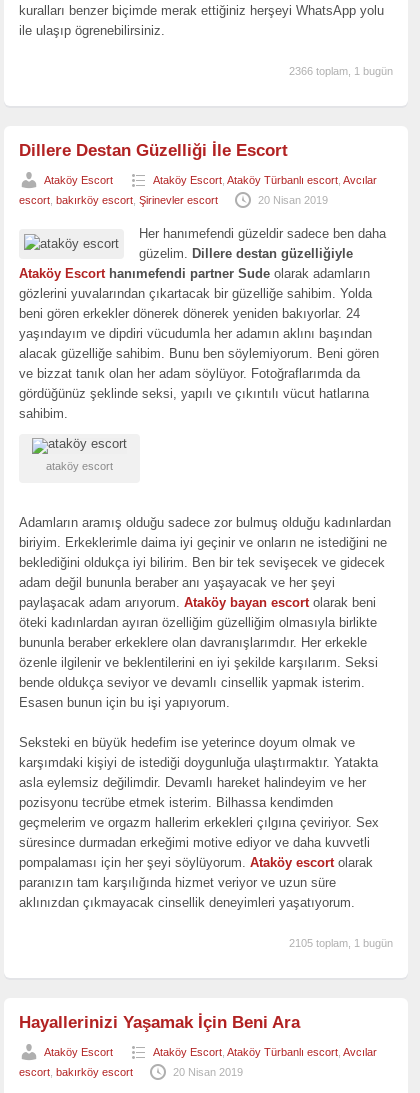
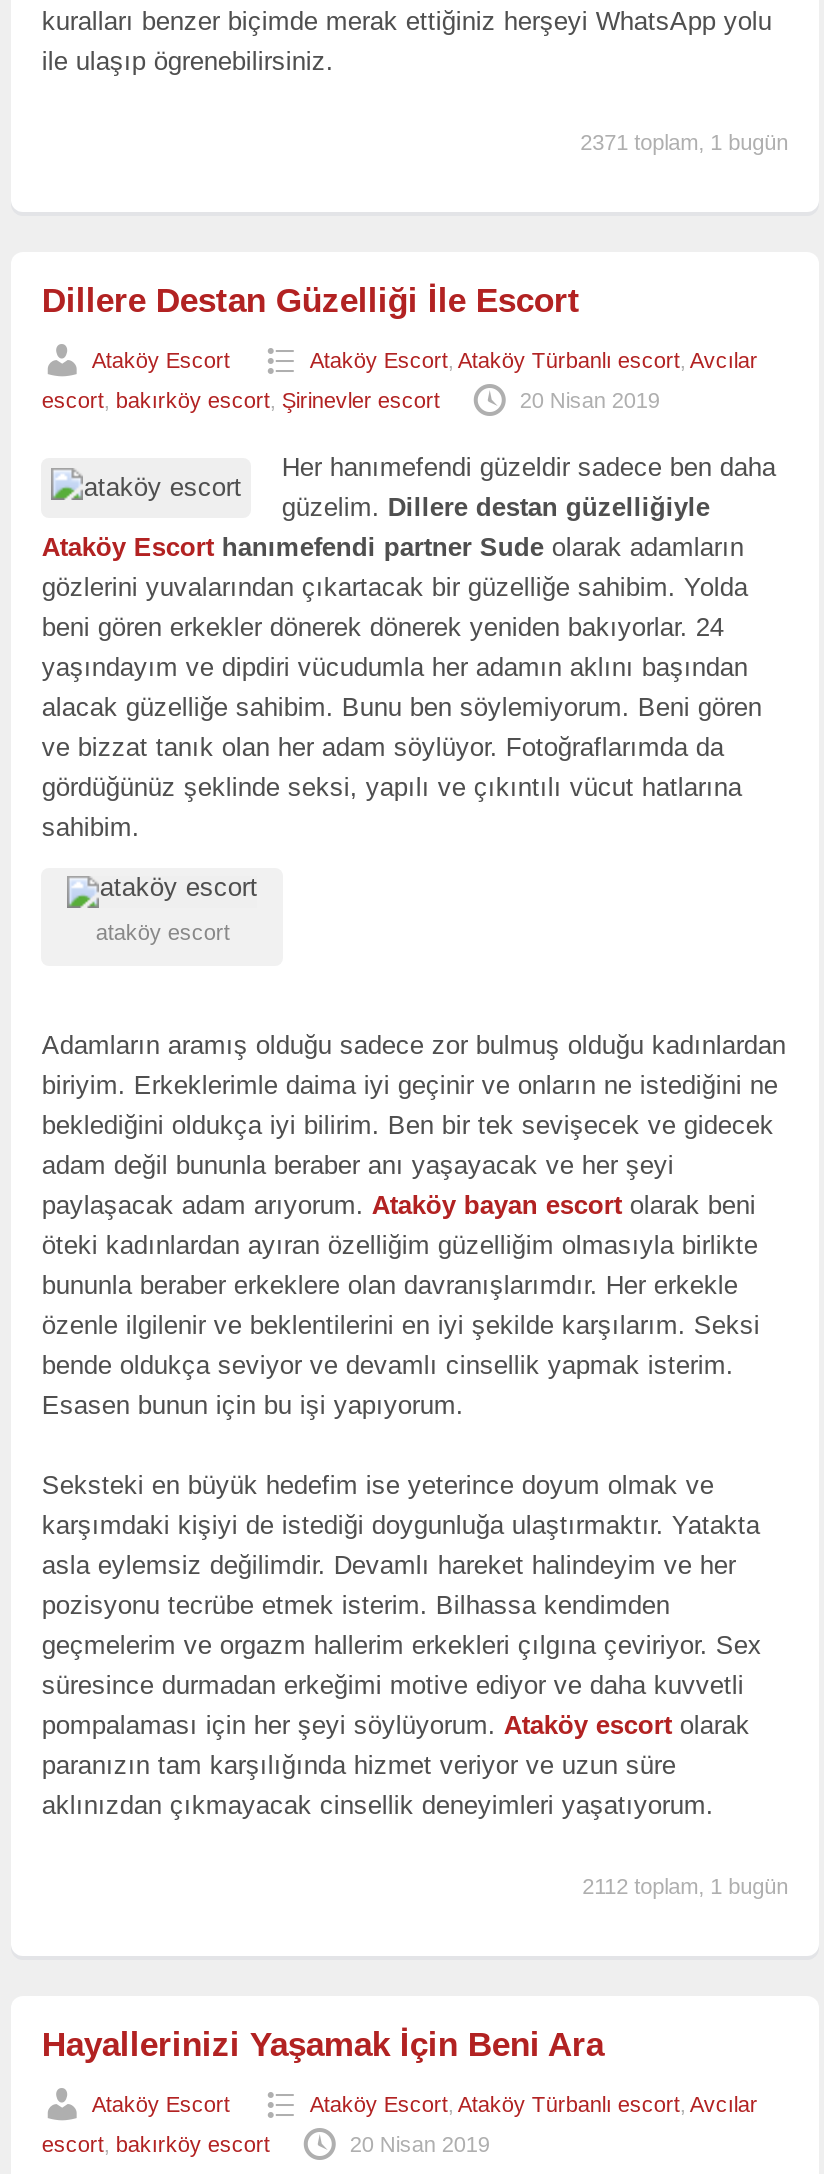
- 2366 toplam, 1 bugün
+ 2371 toplam, 1 bugün

- 2105 toplam, 1 bugün
+ 2112 toplam, 1 bugün
